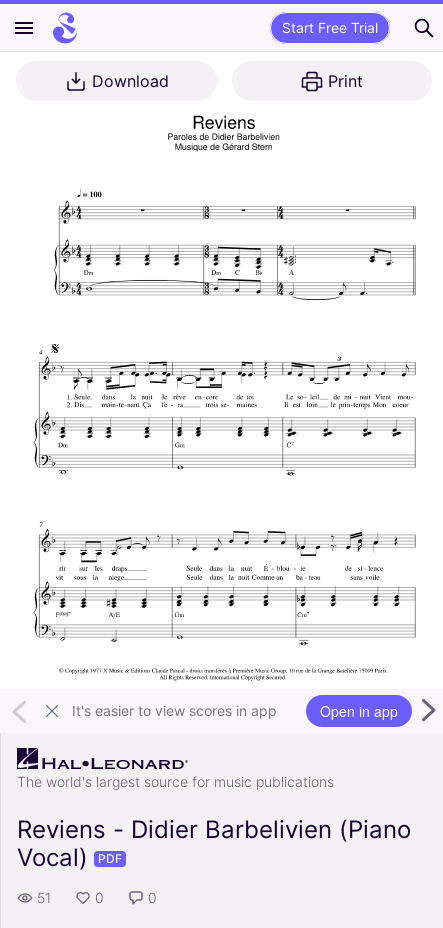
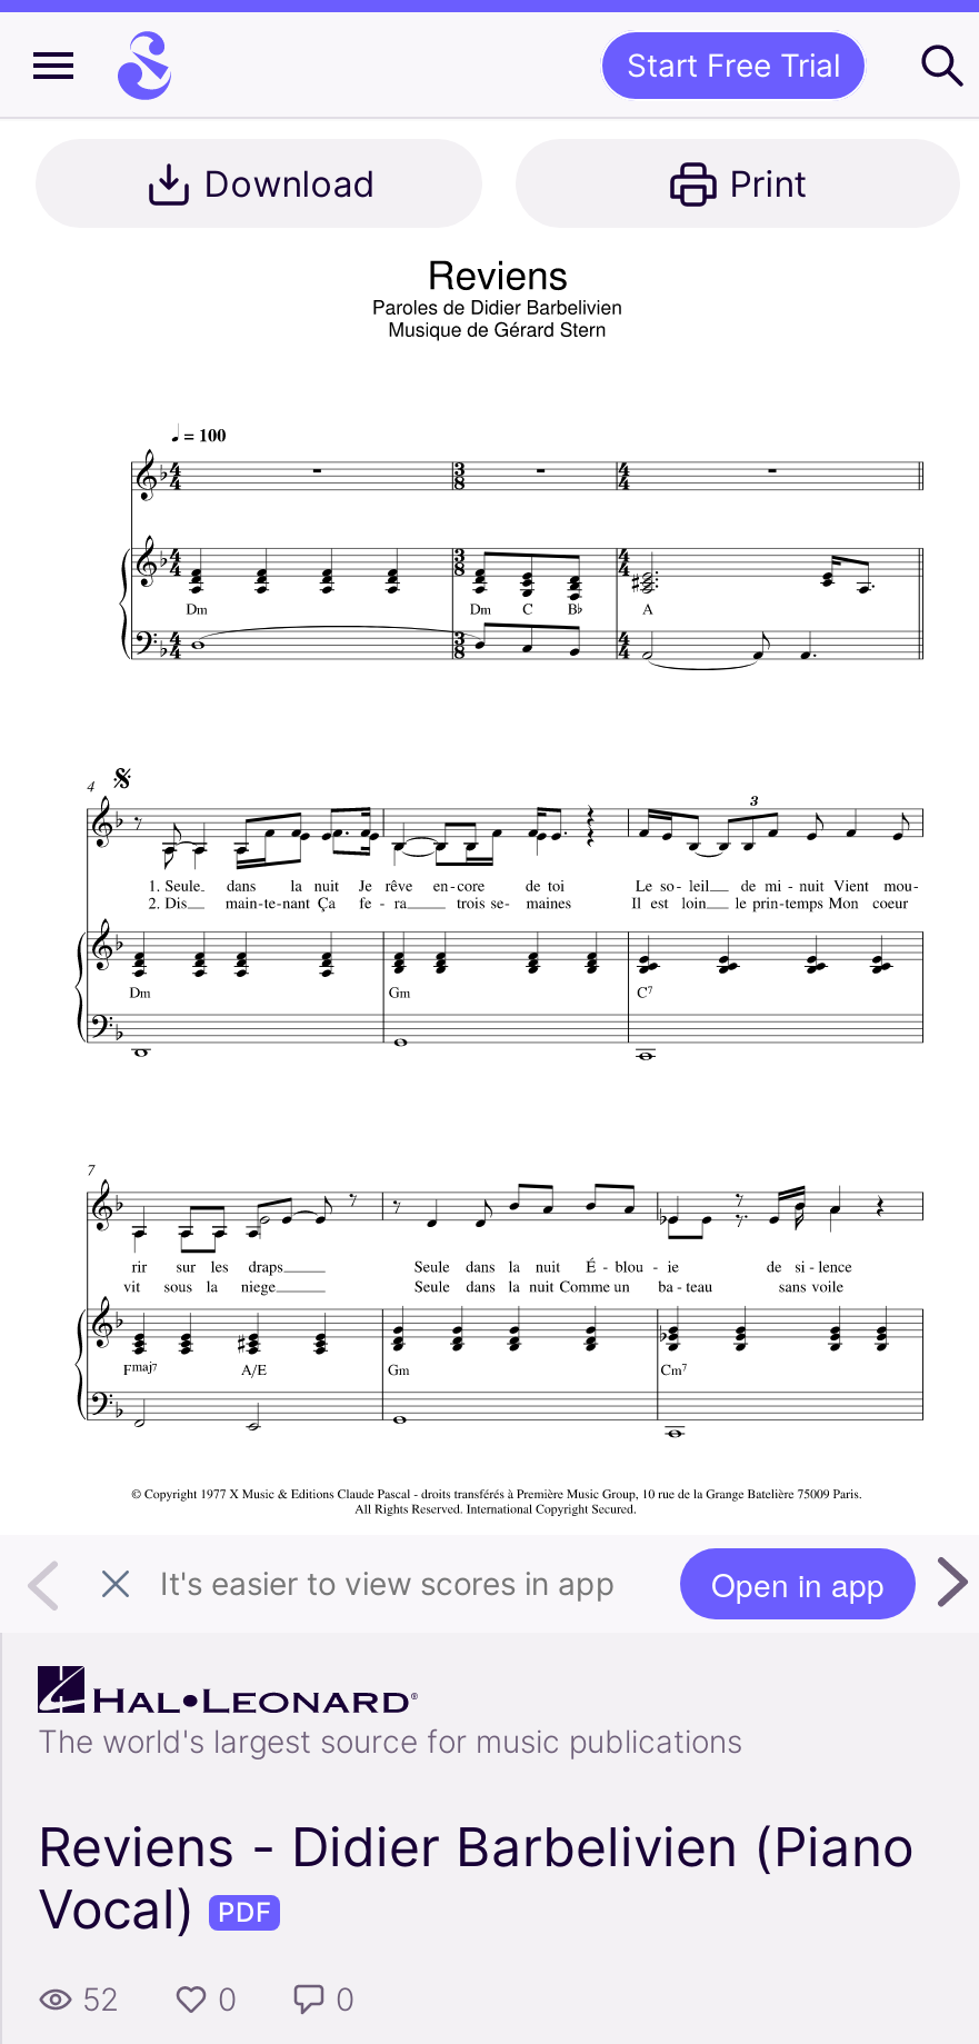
- 51
+ 52
